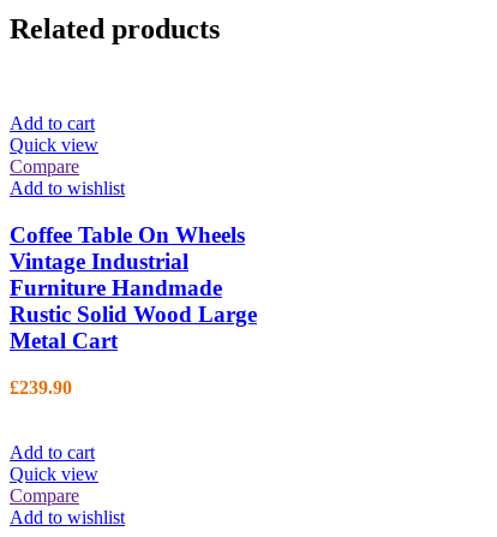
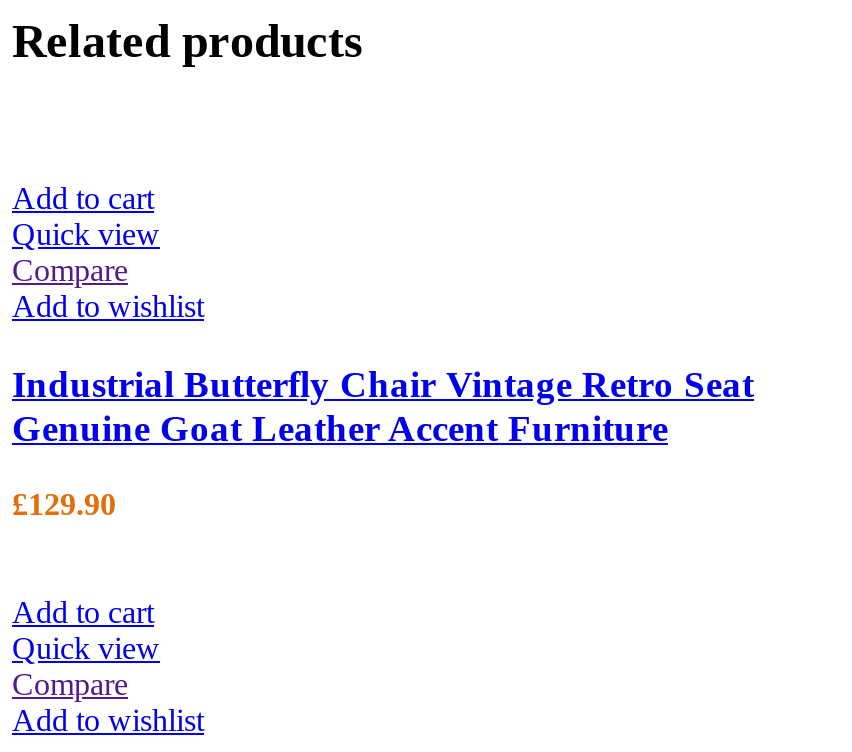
- Coffee Table On Wheels
- Vintage Industrial
- Furniture Handmade
- Rustic Solid Wood Large
- Metal Cart
+ Industrial Butterfly Chair Vintage Retro Seat
+ Genuine Goat Leather Accent Furniture

- £239.90
+ £129.90
